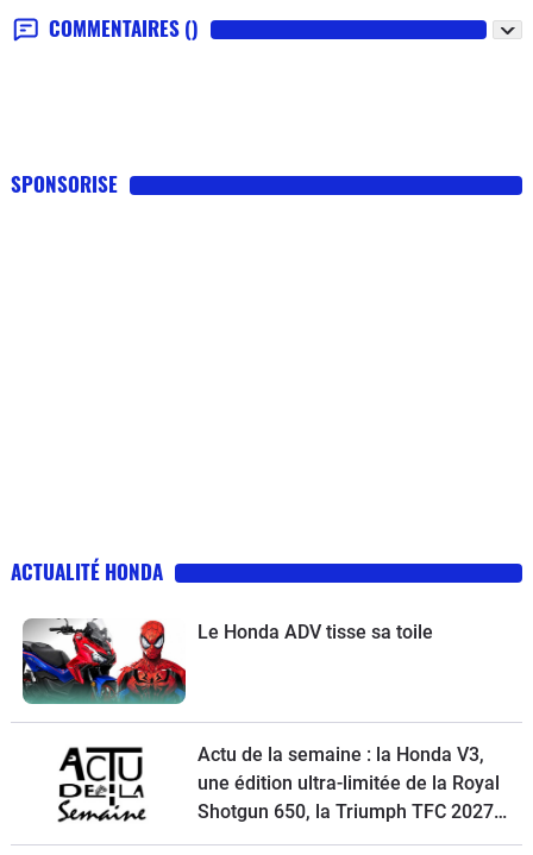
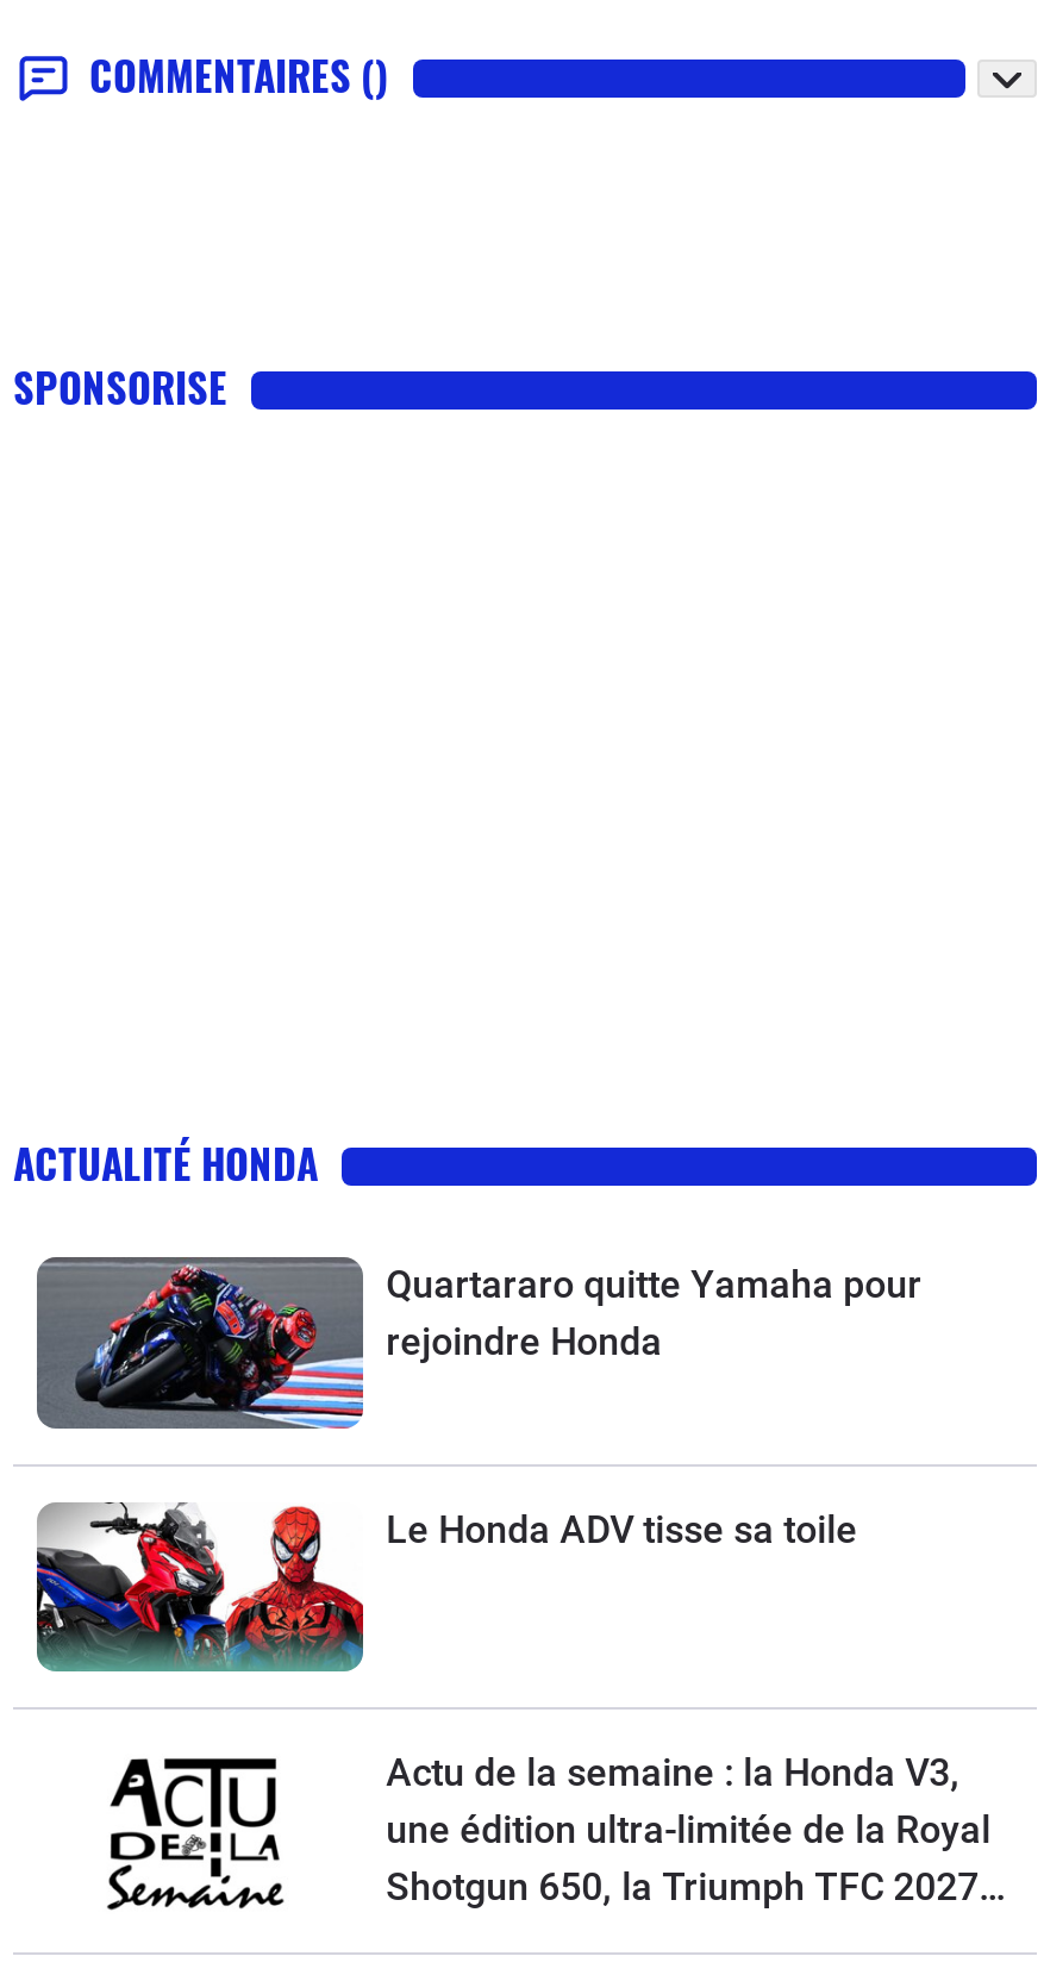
+ [image]
+ Quartararo quitte Yamaha pour
+ rejoindre Honda
